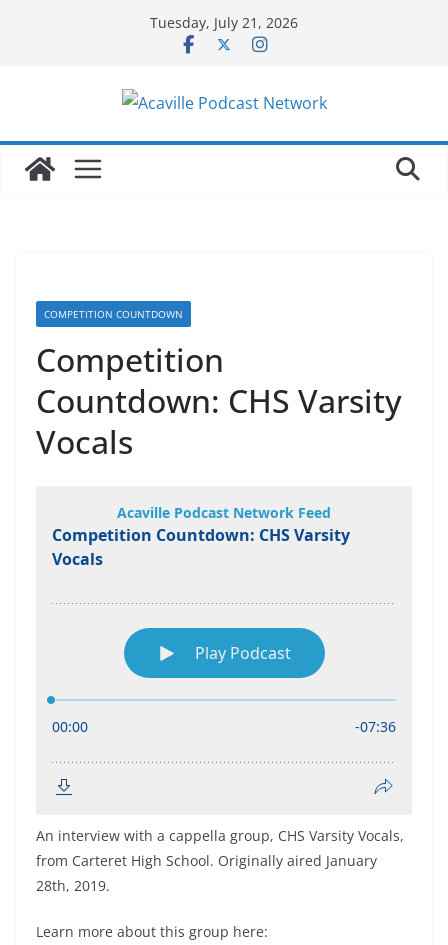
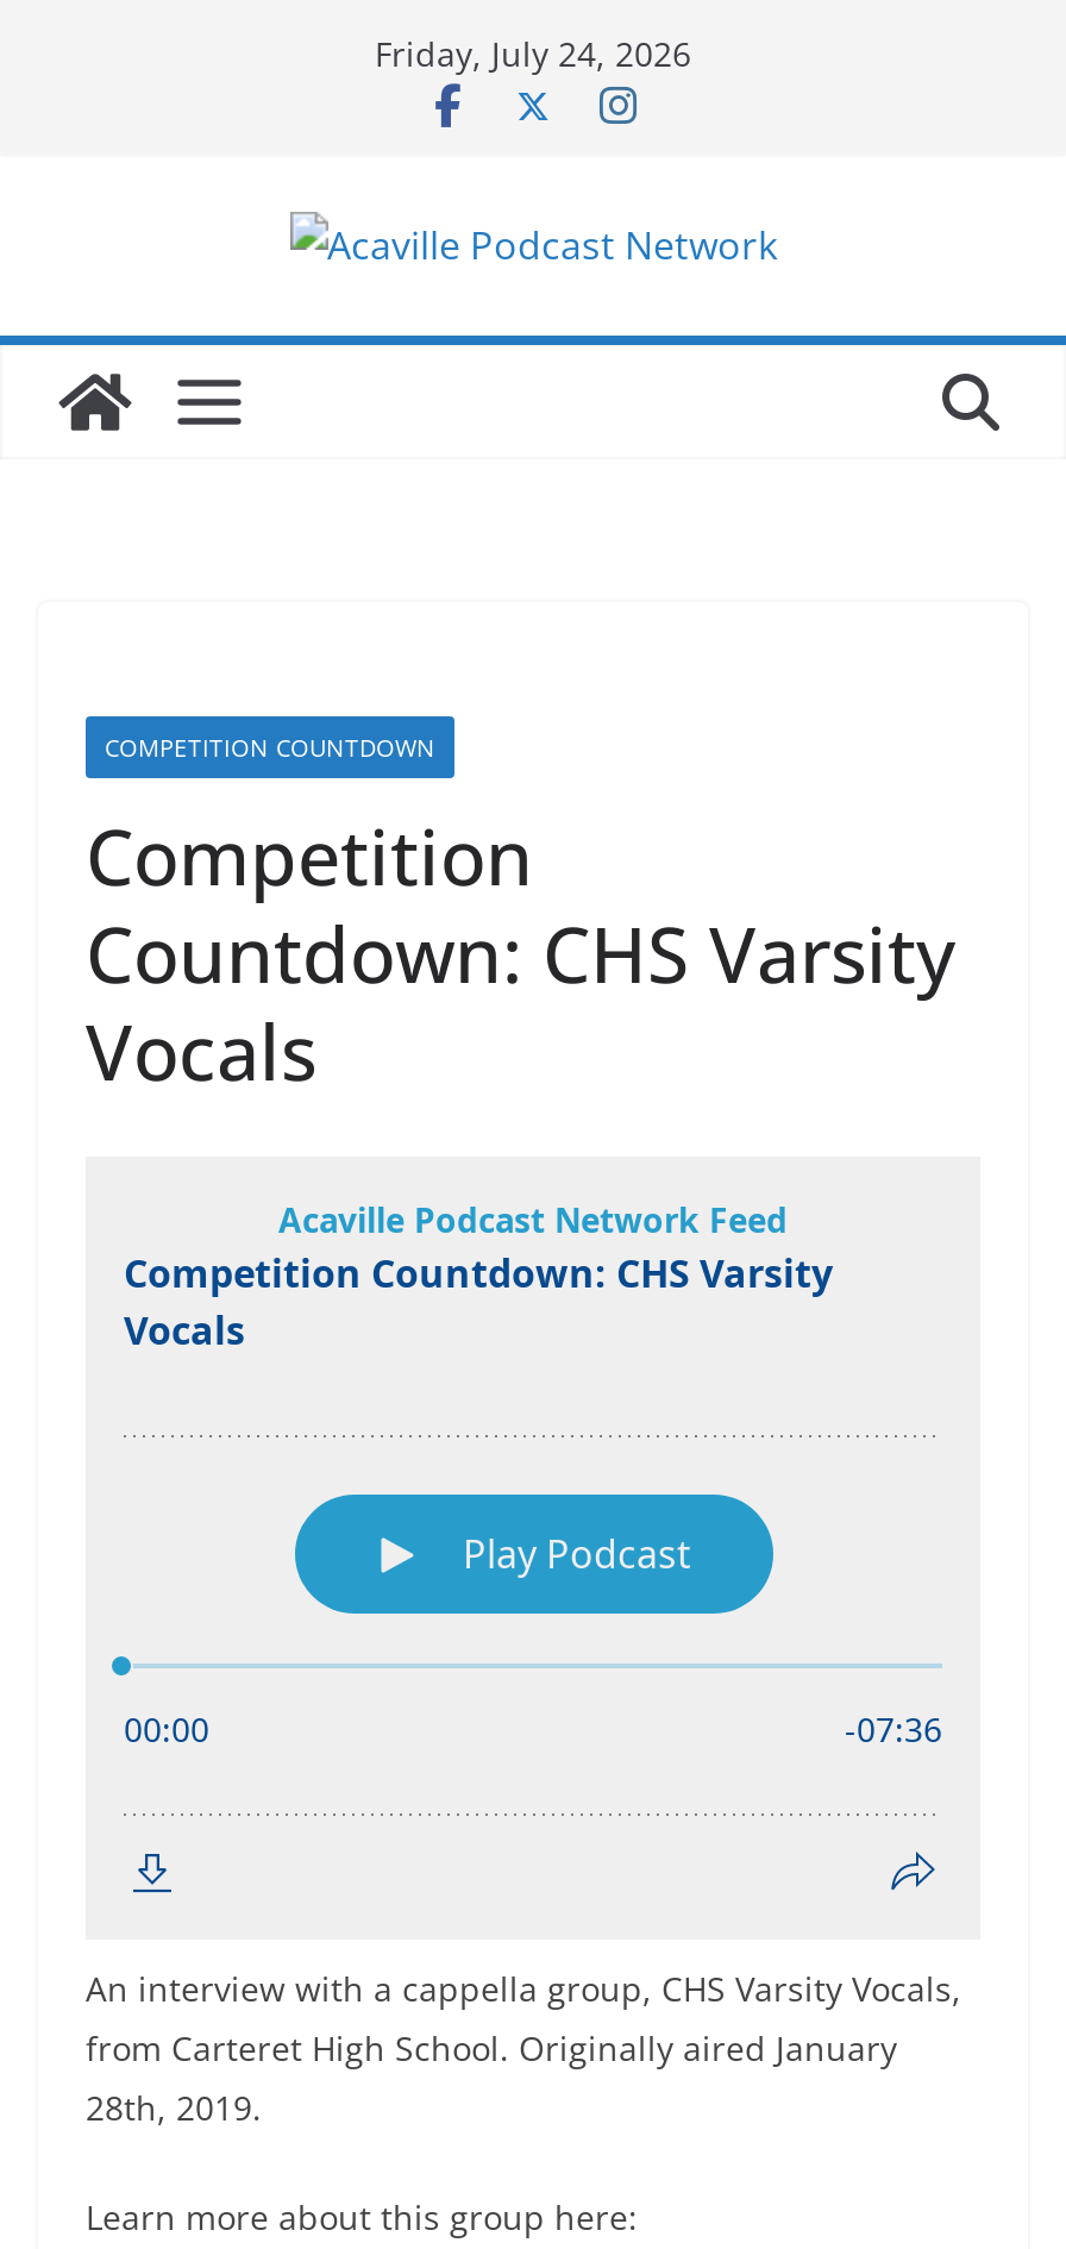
- Tuesday, July 21, 2026
+ Friday, July 24, 2026
